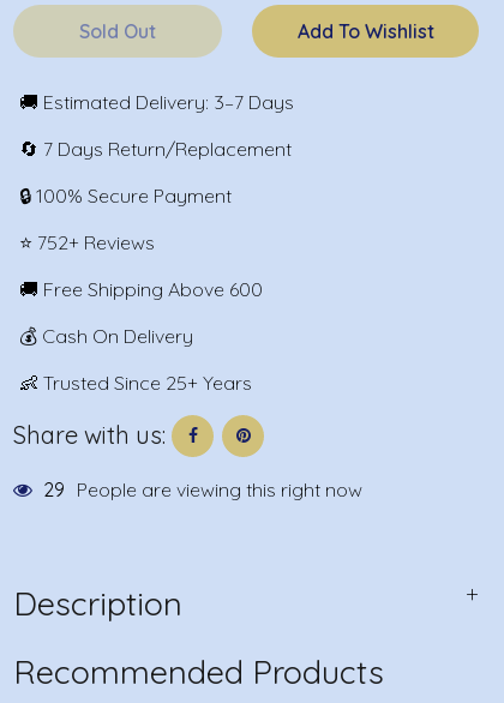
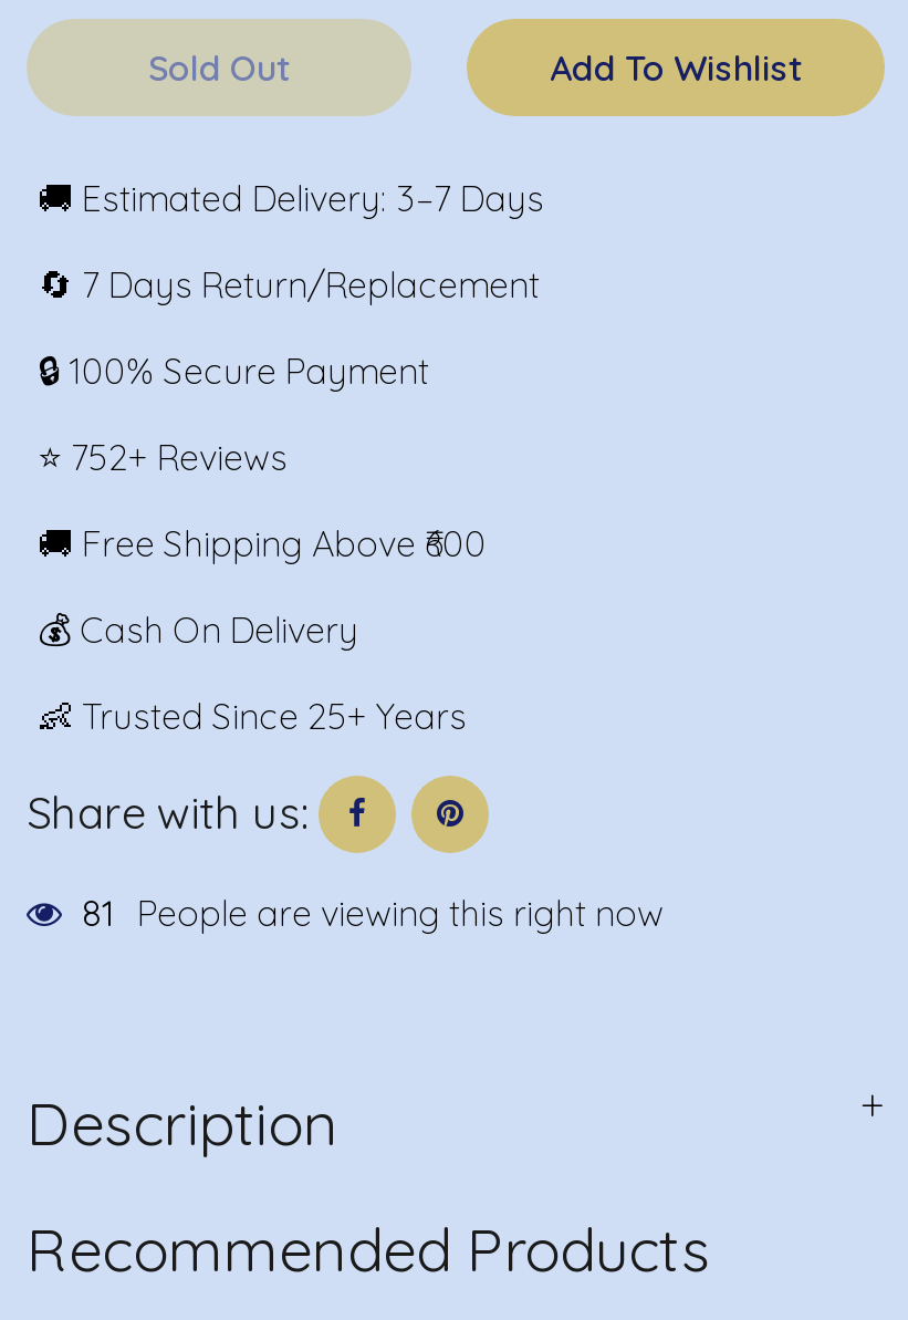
- 29 People are viewing this right now
+ 81 People are viewing this right now
